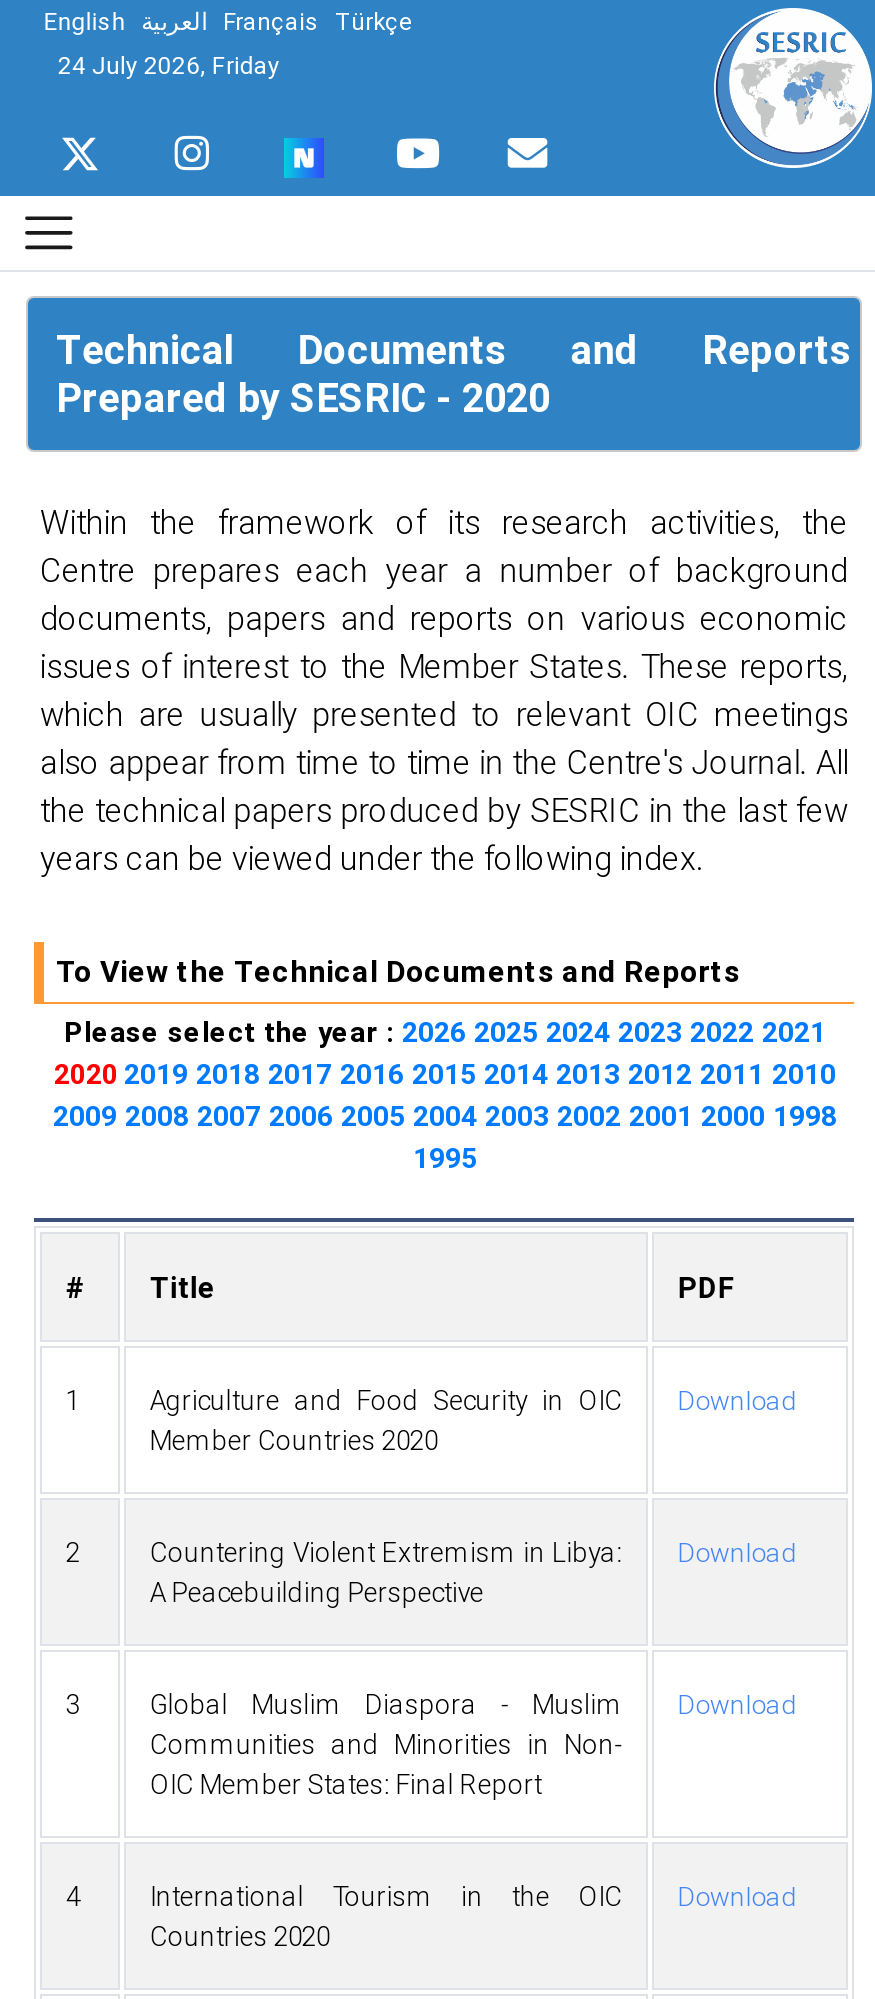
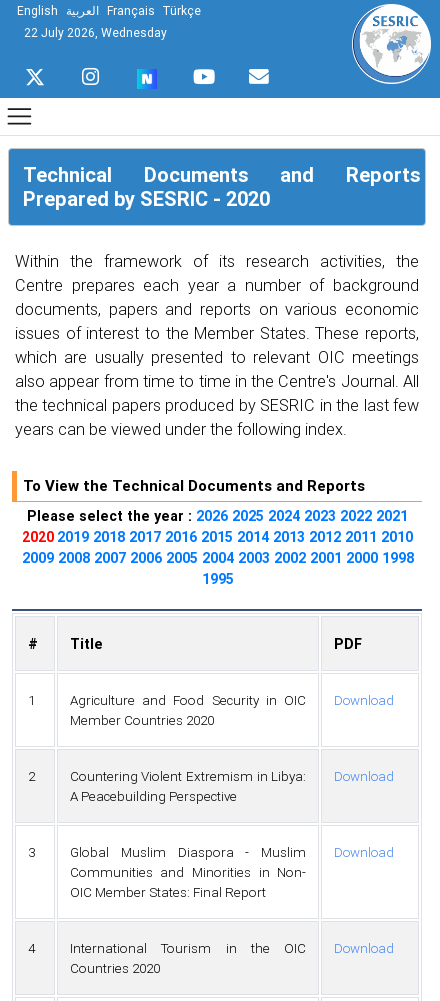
- 24 July 2026, Friday
+ 22 July 2026, Wednesday
